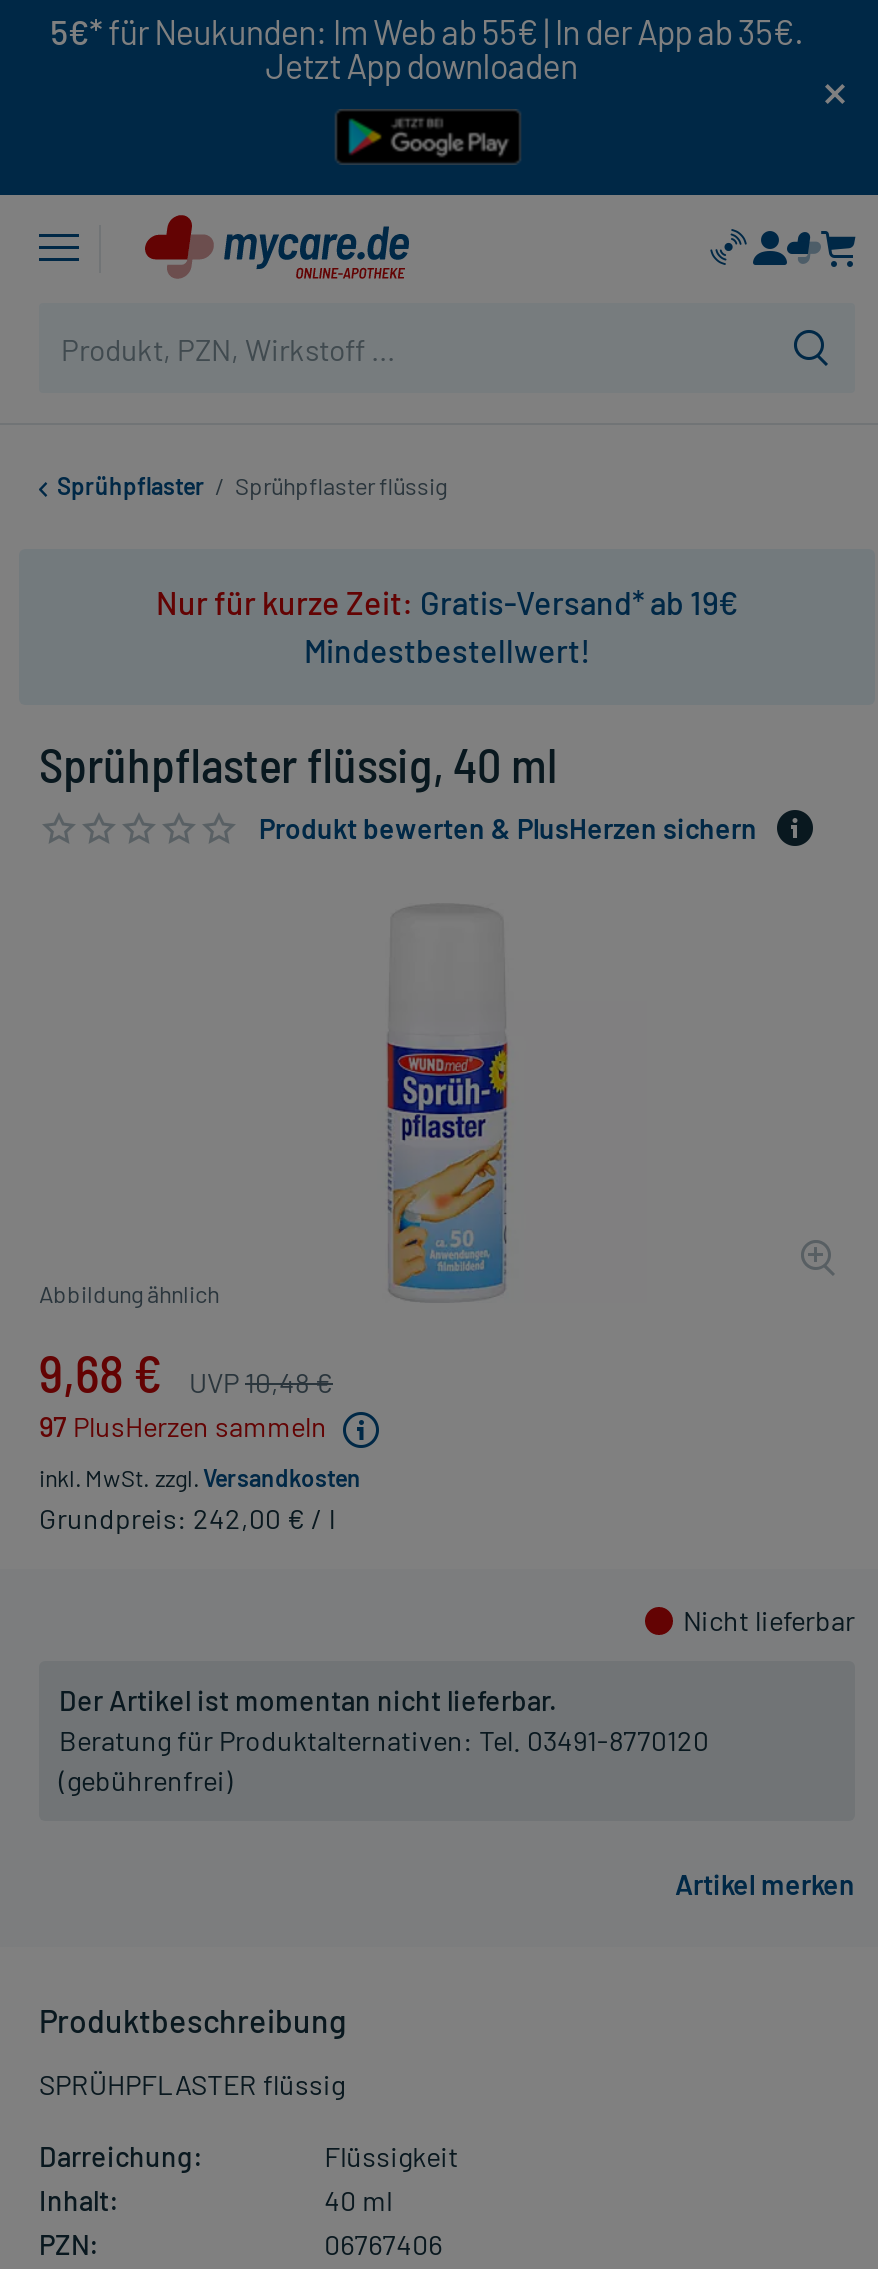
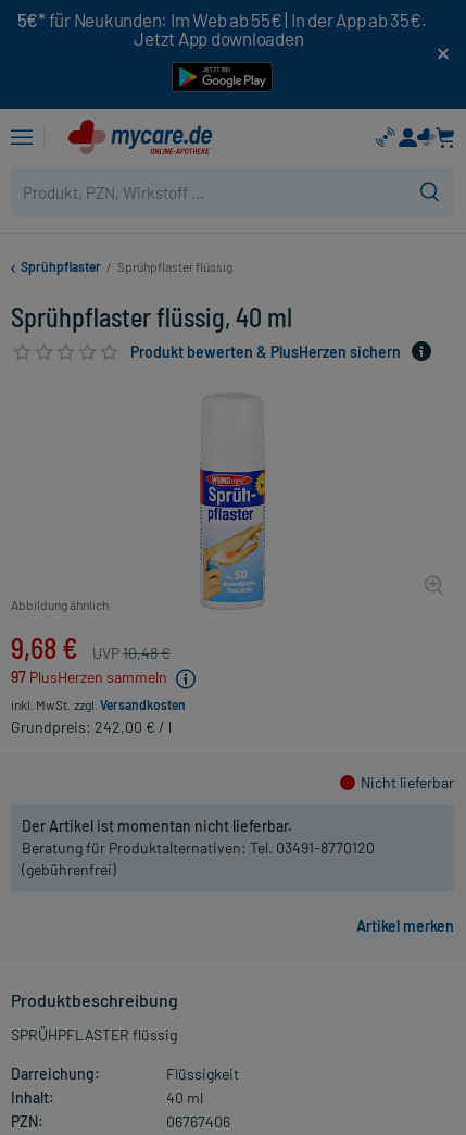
- Nur für kurze Zeit: Gratis-Versand* ab 19€
- Mindestbestellwert!
